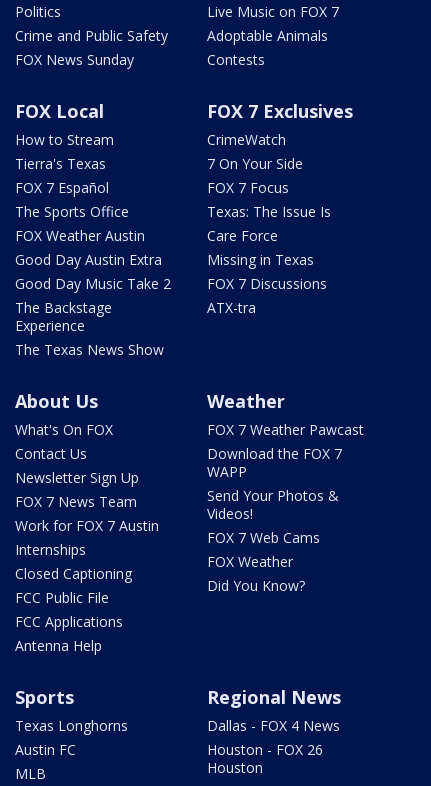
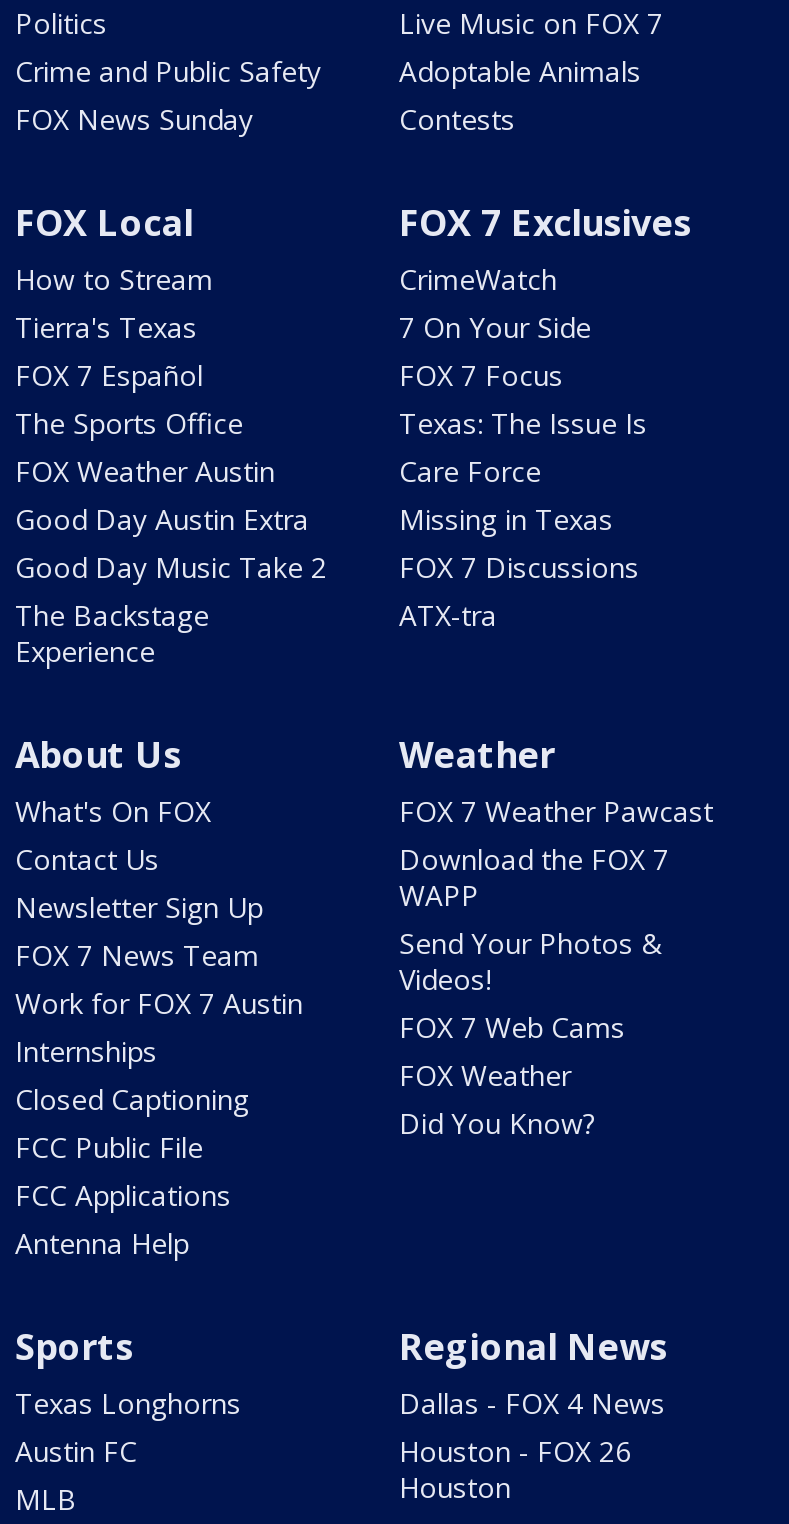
- The Texas News Show
